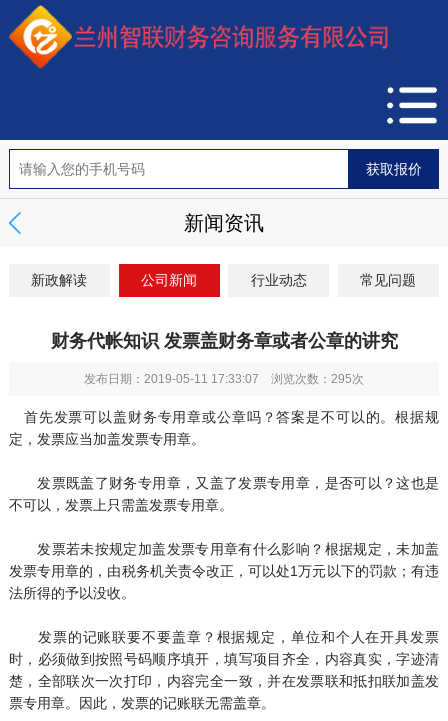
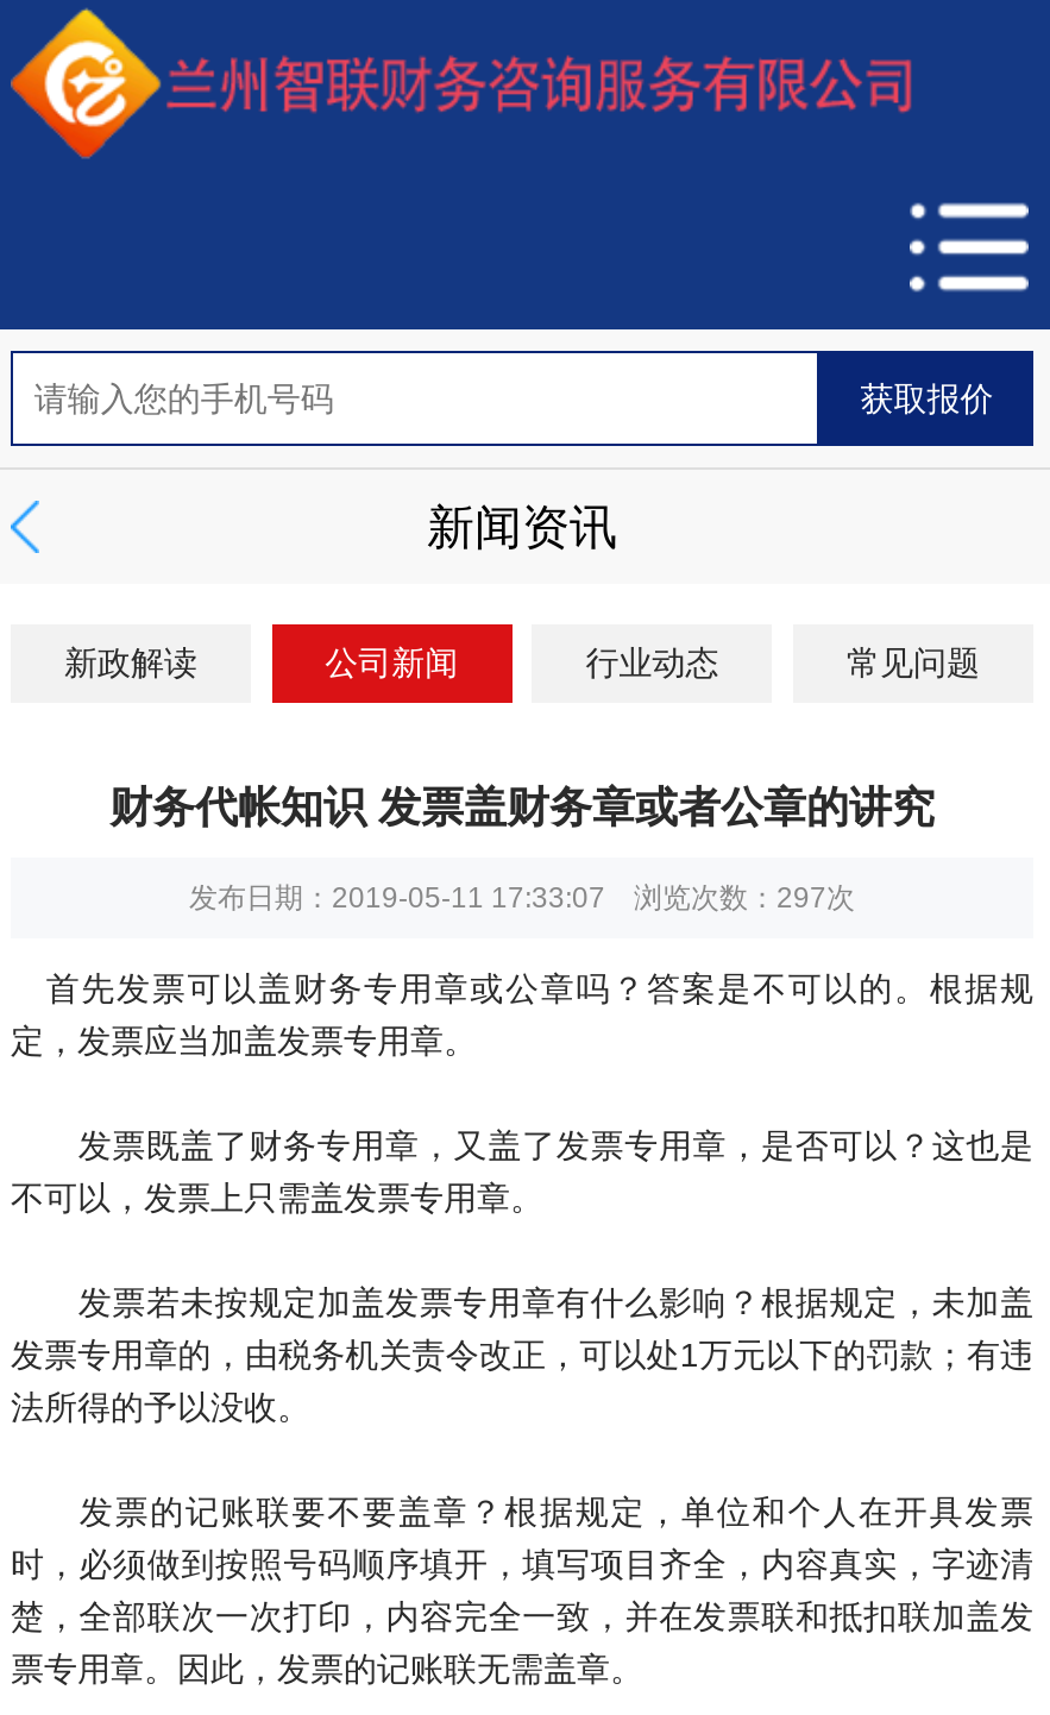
- 发布日期：2019-05-11 17:33:07 浏览次数：295次
+ 发布日期：2019-05-11 17:33:07 浏览次数：297次
